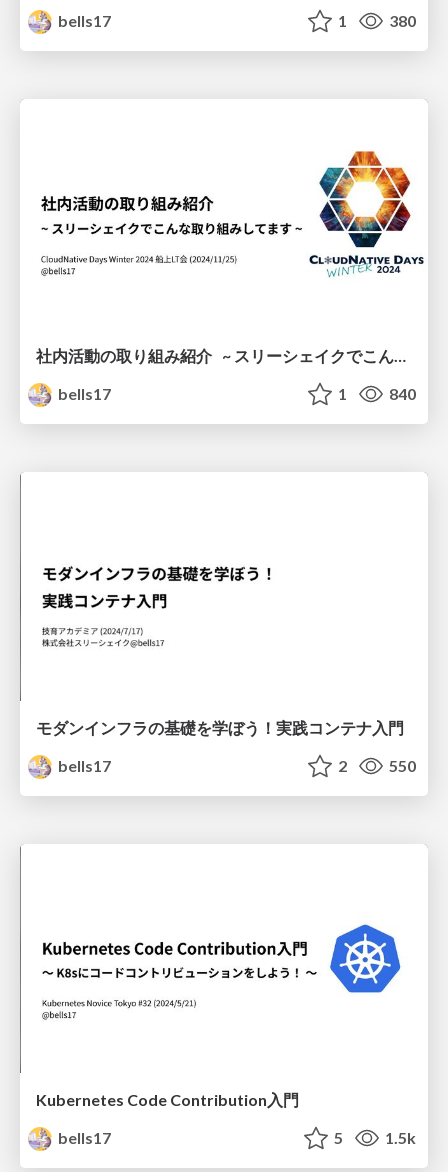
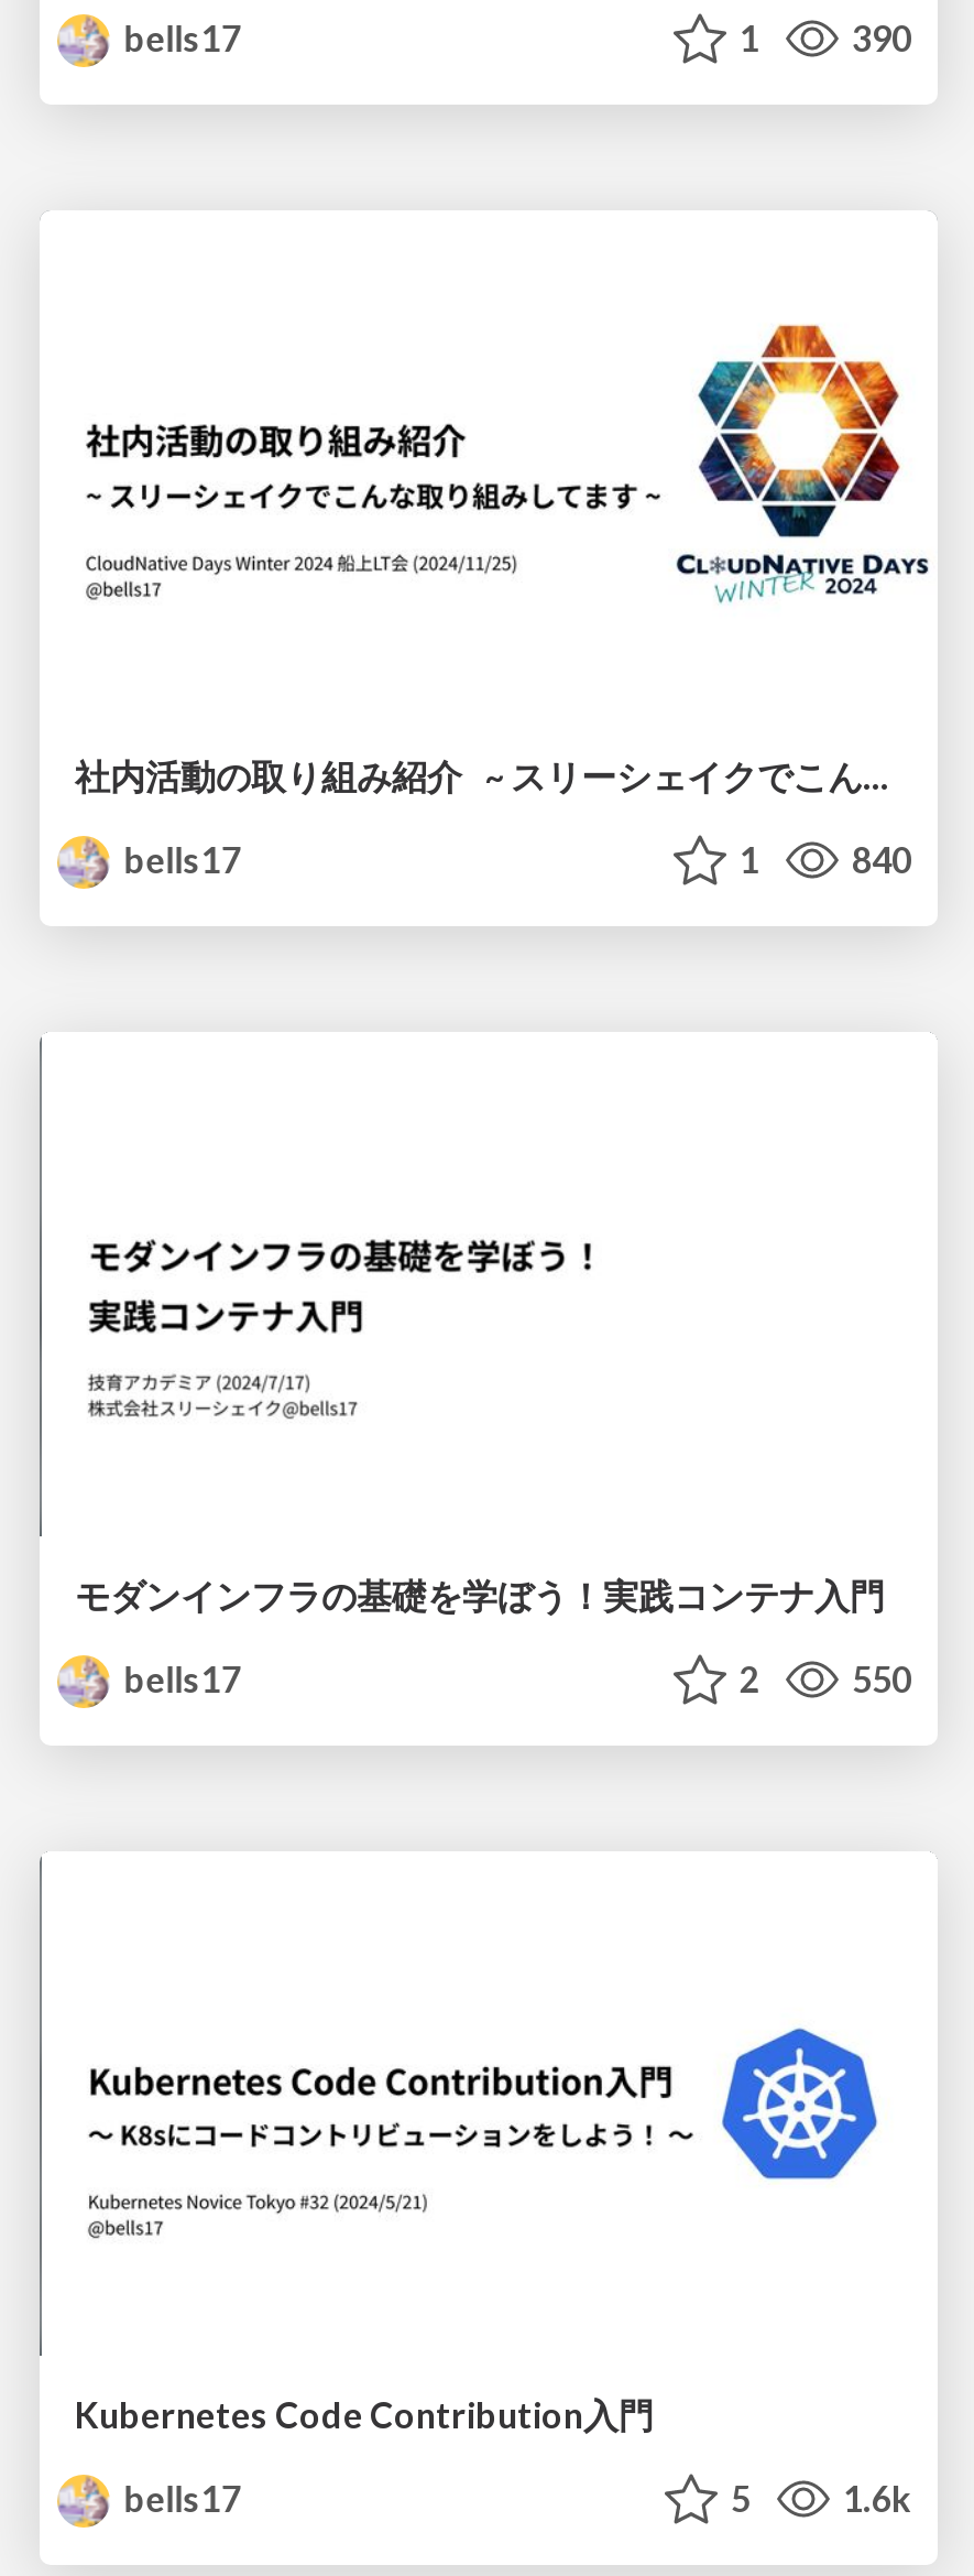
- 380
+ 390

- 1.5k
+ 1.6k
